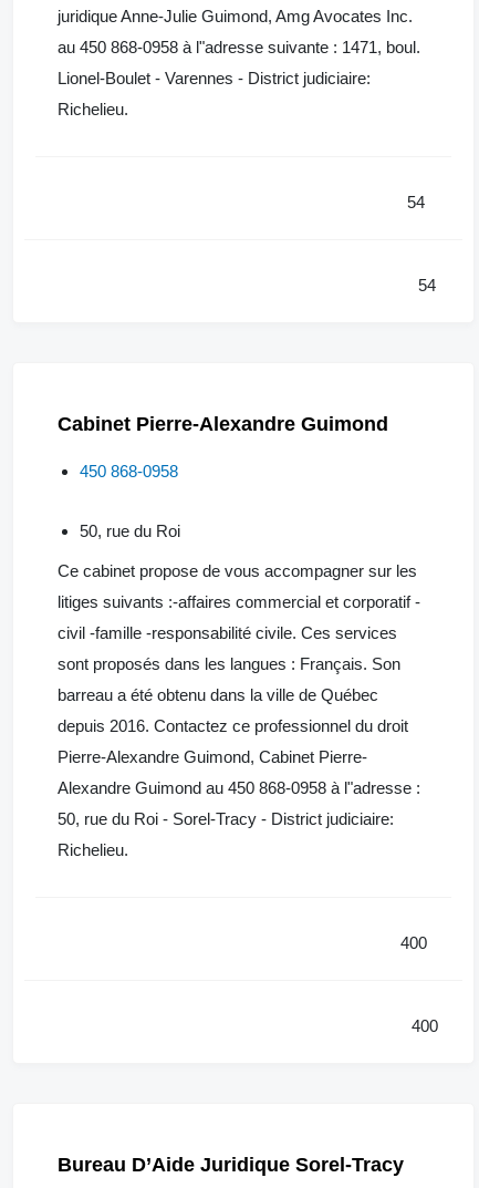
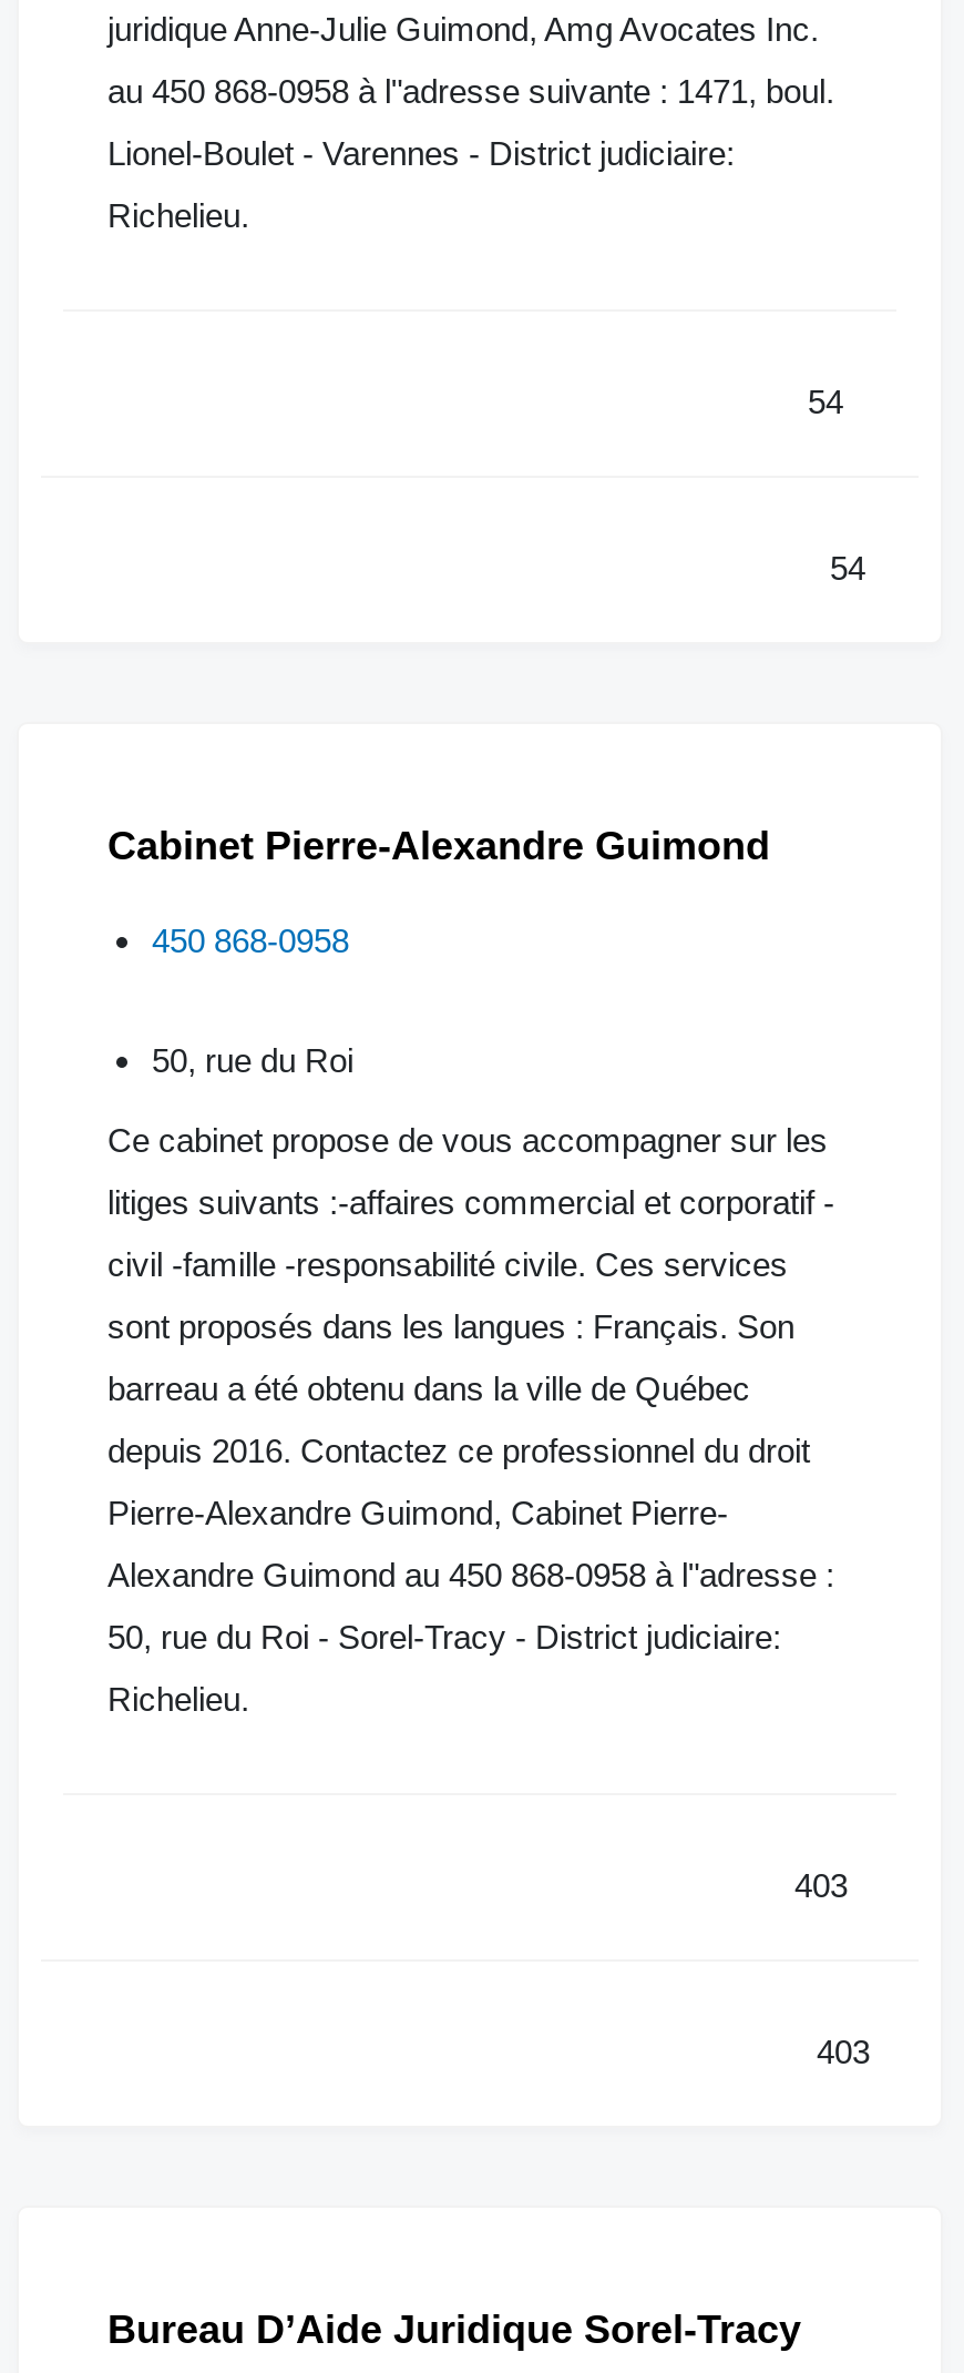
- 400
+ 403

- 400
+ 403
